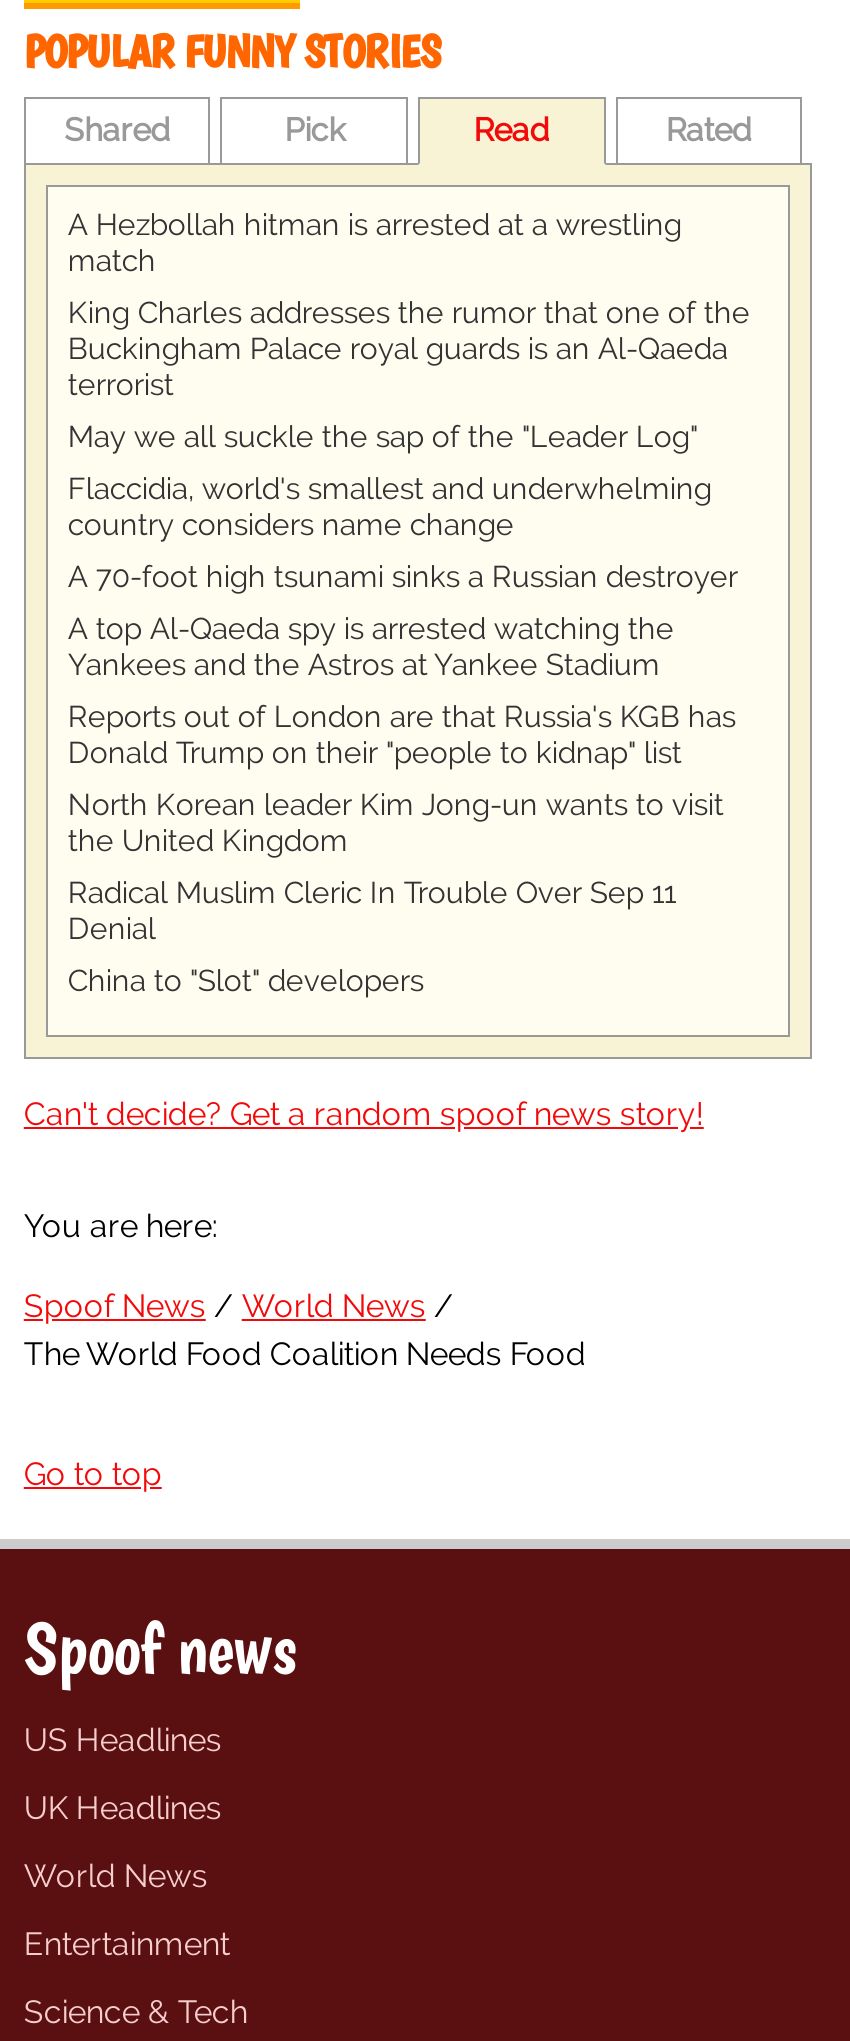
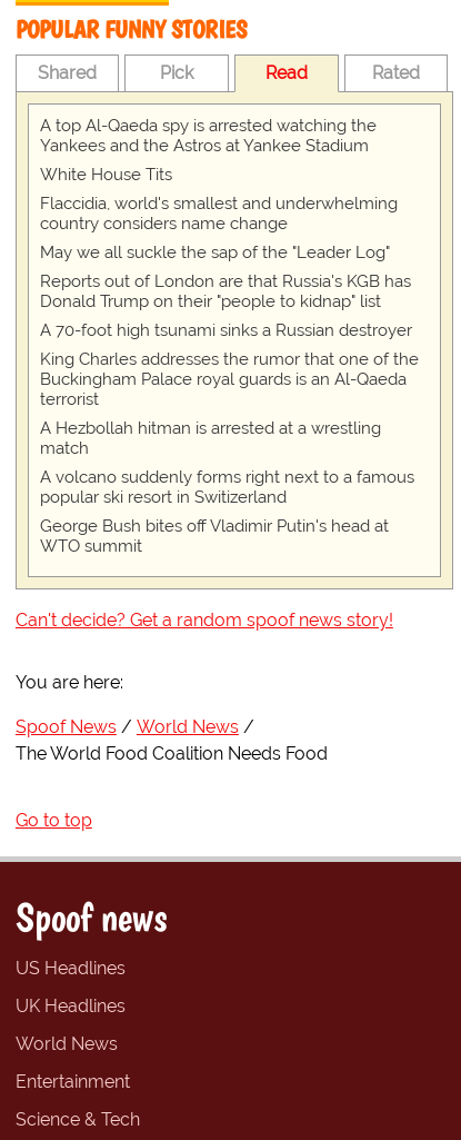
+ White House Tits

moved down: A Hezbollah hitman is arrested at a wrestling | match

moved down: King Charles addresses the rumor that one of the | Buckingham Palace royal guards is an Al-Qaeda | terrorist

moved up: Flaccidia, world's smallest and underwhelming | country considers name change | May we all suckle the sap of the "Leader Log" | Reports out of London are that Russia's KGB has | Donald Trump on their "people to kidnap" list | A 70-foot high tsunami sinks a Russian destroyer

moved up: A top Al-Qaeda spy is arrested watching the | Yankees and the Astros at Yankee Stadium

- North Korean leader Kim Jong-un wants to visit
- the United Kingdom
- Radical Muslim Cleric In Trouble Over Sep 11
- Denial
- China to "Slot" developers
+ A volcano suddenly forms right next to a famous
+ popular ski resort in Switizerland
+ George Bush bites off Vladimir Putin's head at
+ WTO summit
